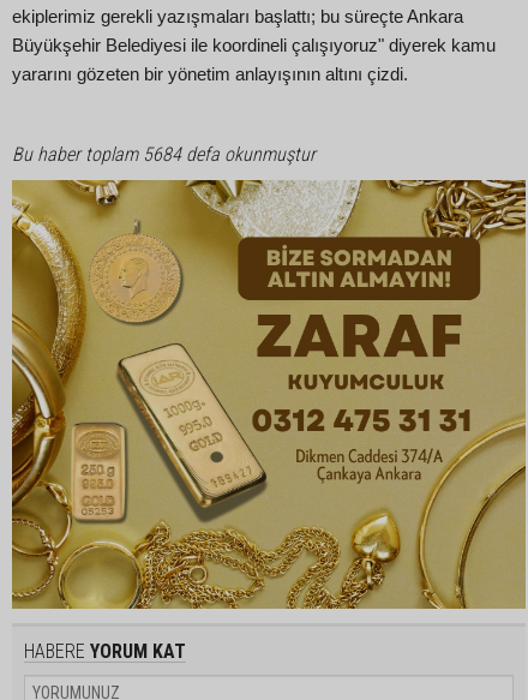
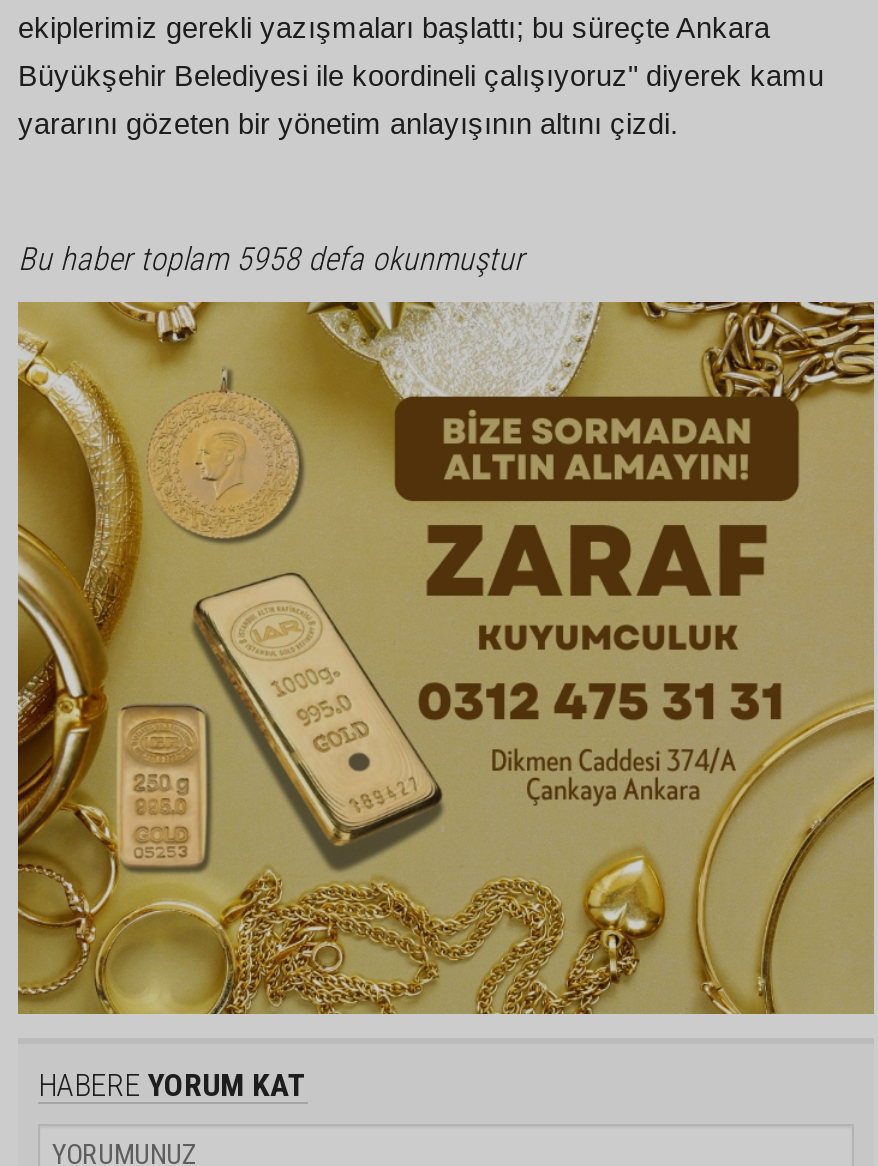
- Bu haber toplam 5684 defa okunmuştur
+ Bu haber toplam 5958 defa okunmuştur
